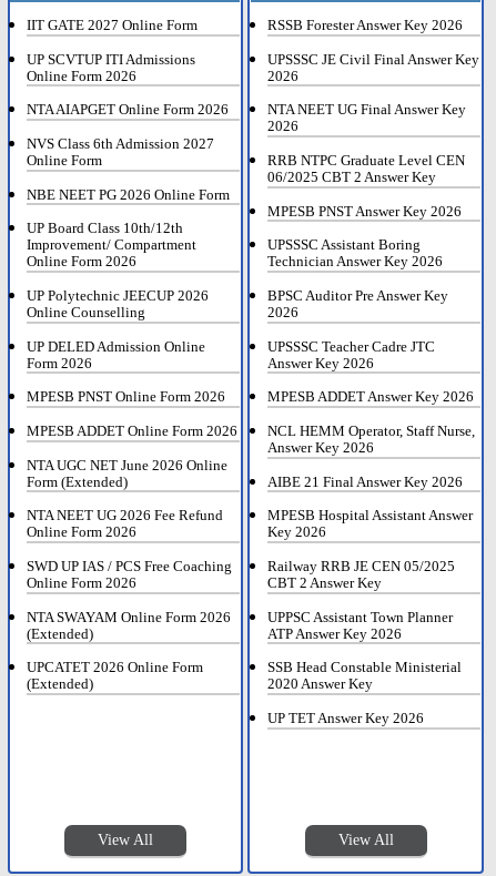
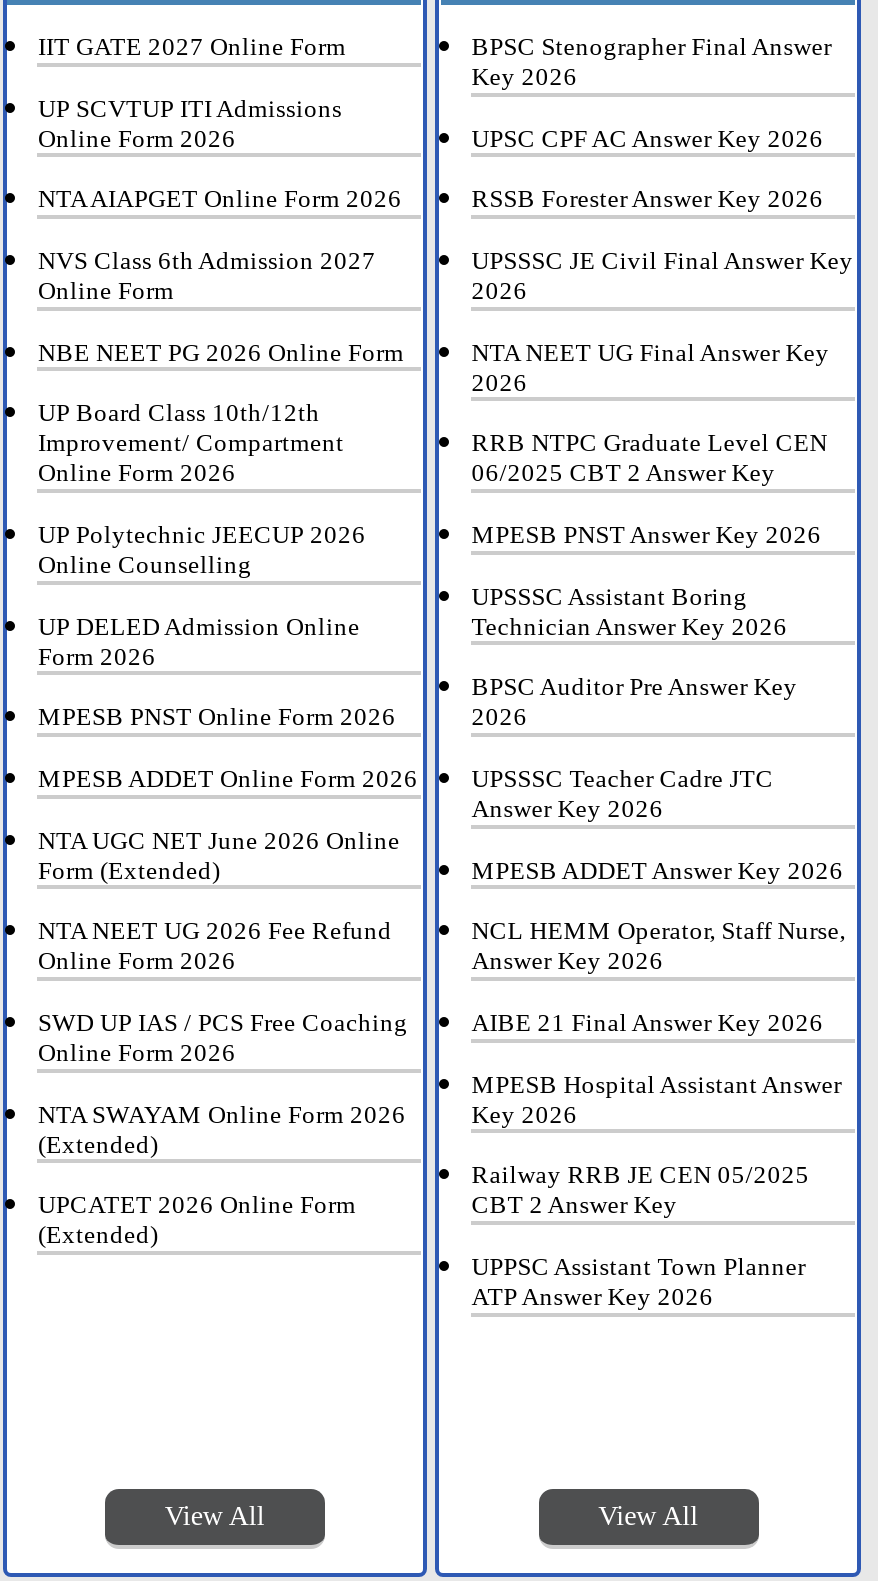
moved down: RSSB Forester Answer Key 2026 | UPSSSC JE Civil Final Answer Key | 2026 | ... | UPPSC Assistant Town Planner | ATP Answer Key 2026

+ BPSC Stenographer Final Answer
+ Key 2026
+ UPSC CPF AC Answer Key 2026

- SSB Head Constable Ministerial
- 2020 Answer Key
- UP TET Answer Key 2026
